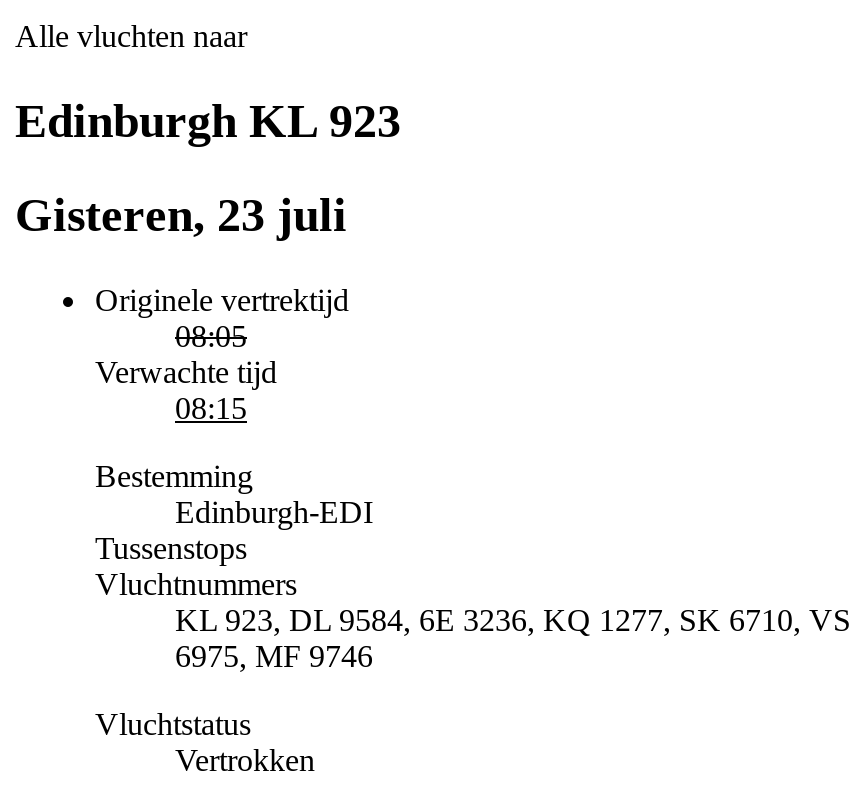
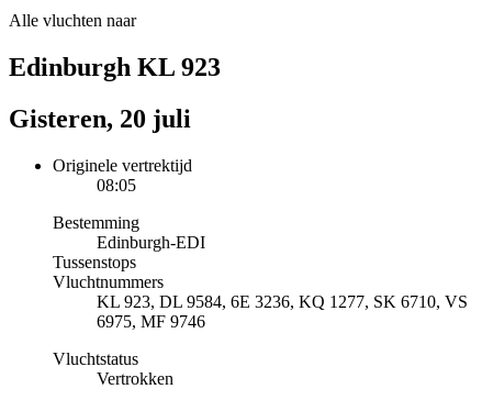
- Gisteren, 23 juli
+ Gisteren, 20 juli

- Verwachte tijd
- 08:15
